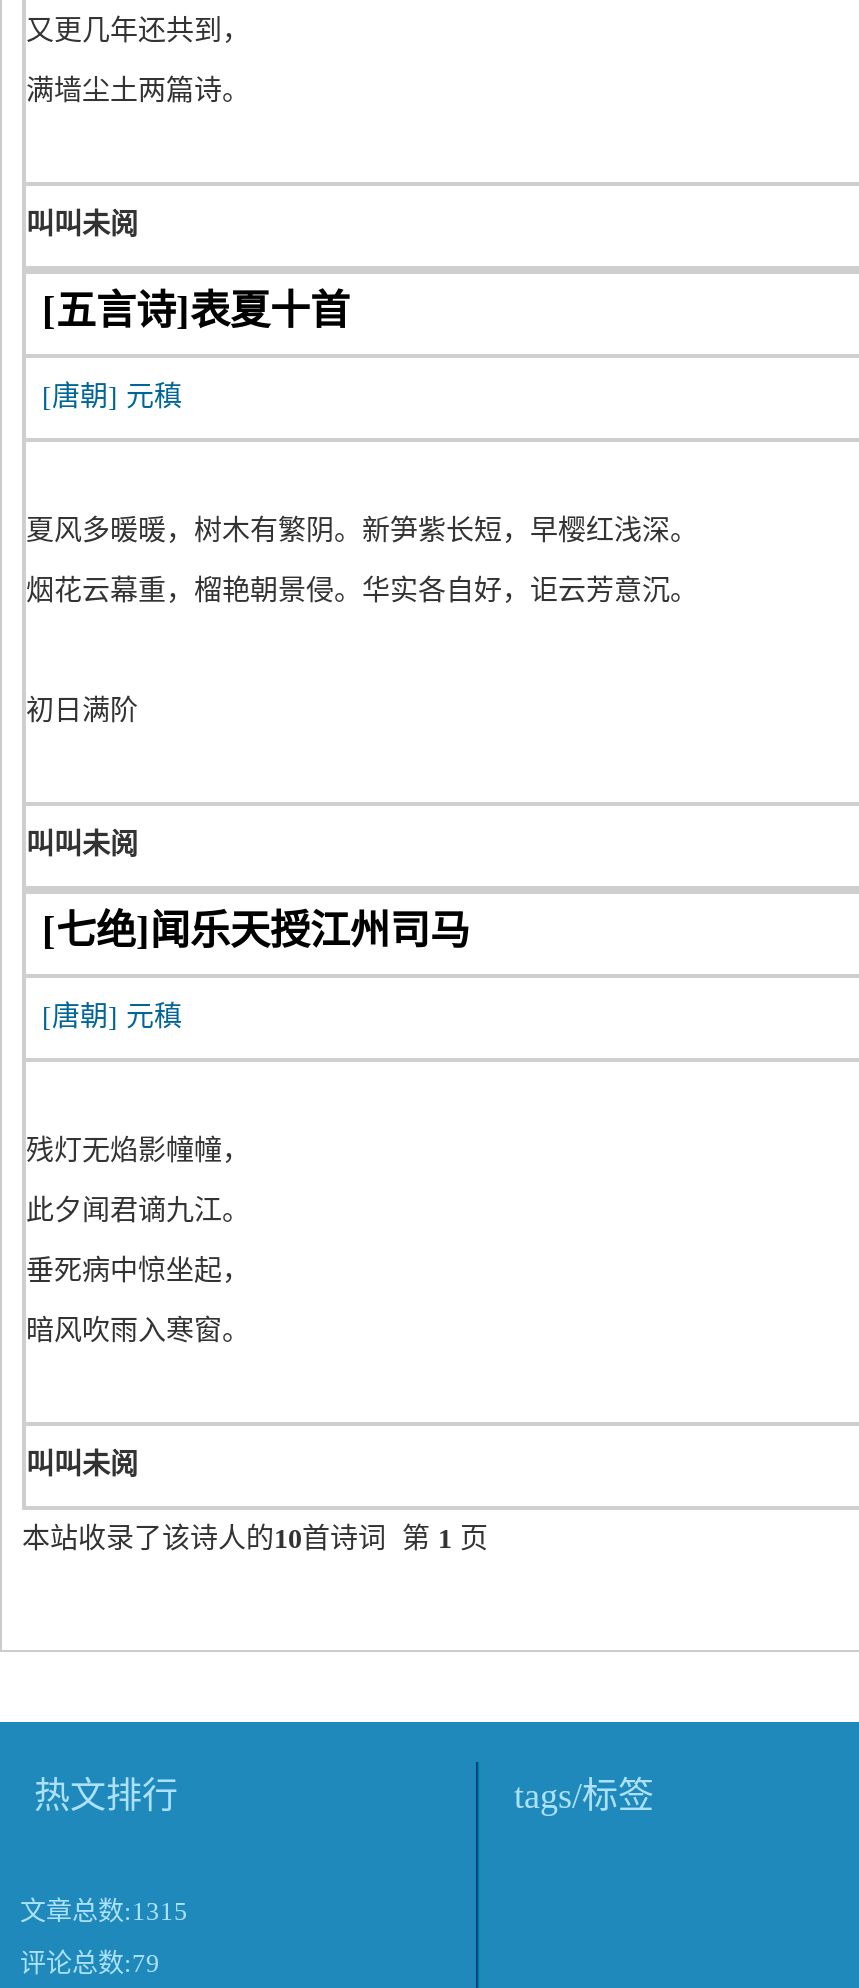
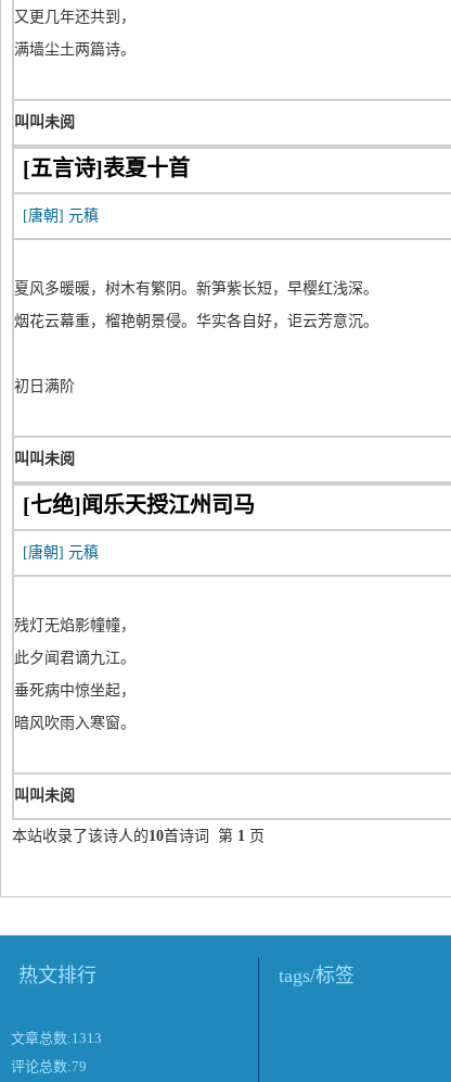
- 文章总数:1315
+ 文章总数:1313
